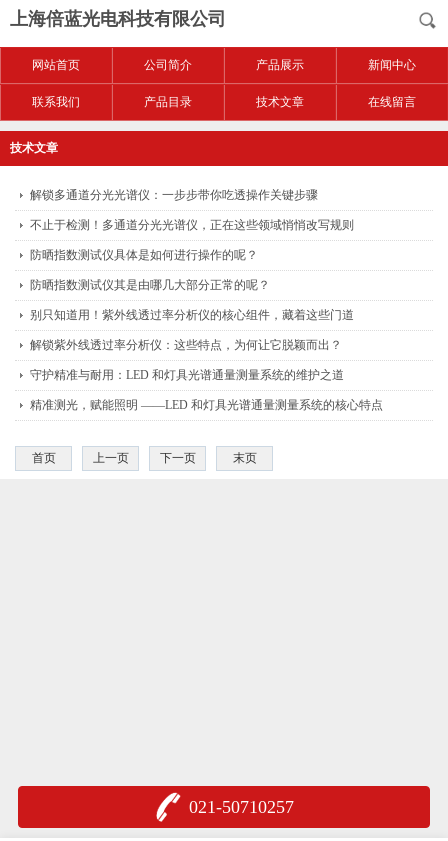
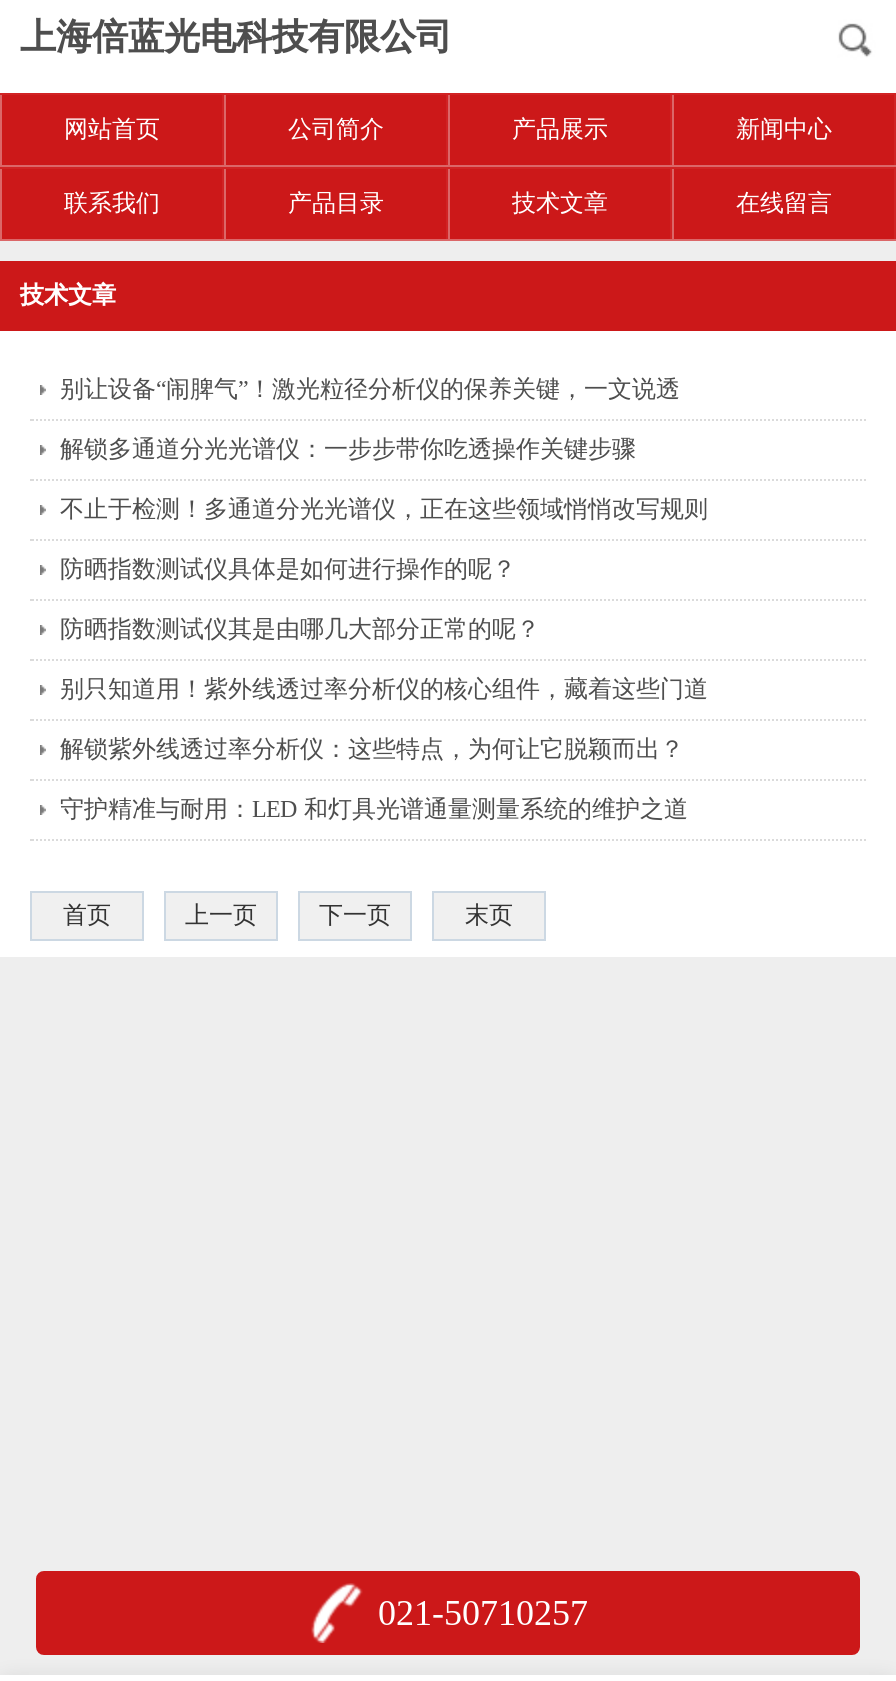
+ 别让设备“闹脾气”！激光粒径分析仪的保养关键，一文说透

moved down: 解锁多通道分光光谱仪：一步步带你吃透操作关键步骤 | 不止于检测！多通道分光光谱仪，正在这些领域悄悄改写规则 | 防晒指数测试仪具体是如何进行操作的呢？ | 防晒指数测试仪其是由哪几大部分正常的呢？ | 别只知道用！紫外线透过率分析仪的核心组件，藏着这些门道 | 解锁紫外线透过率分析仪：这些特点，为何让它脱颖而出？ | 守护精准与耐用：LED 和灯具光谱通量测量系统的维护之道

- 精准测光，赋能照明 ——LED 和灯具光谱通量测量系统的核心特点
